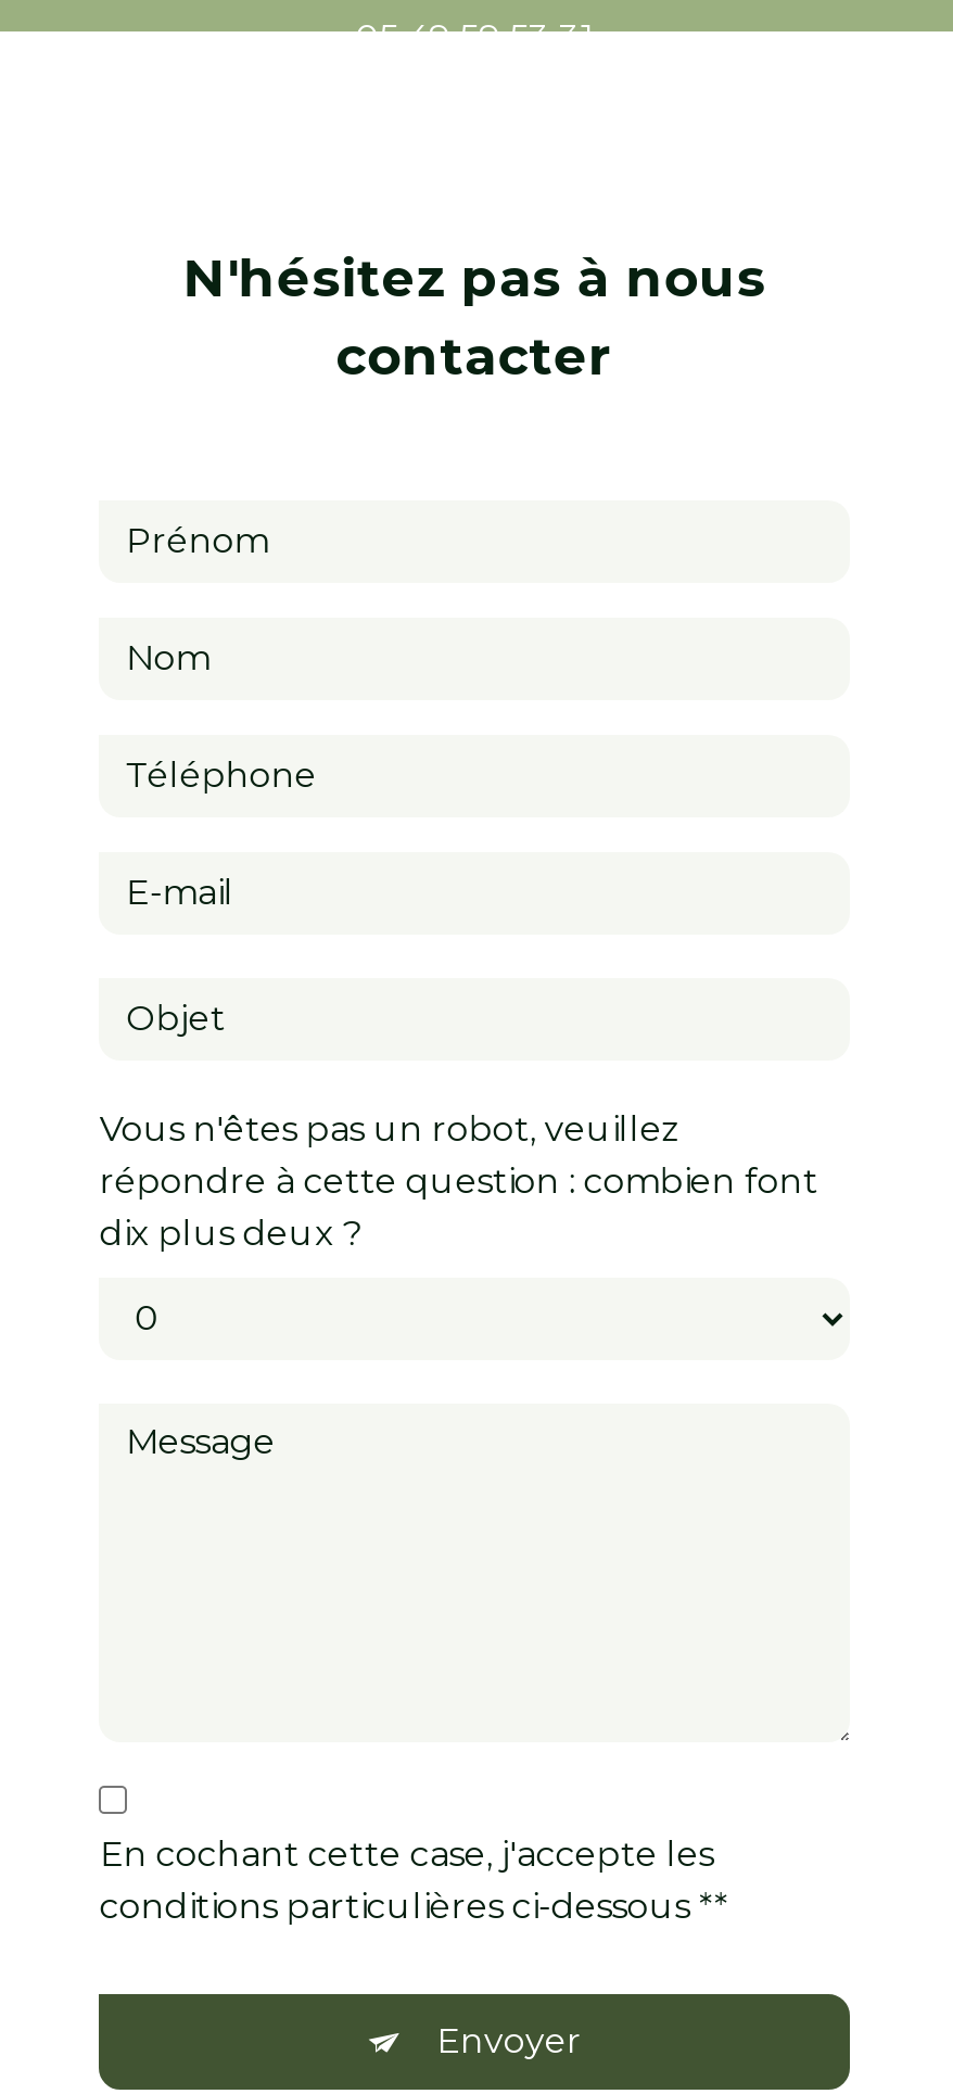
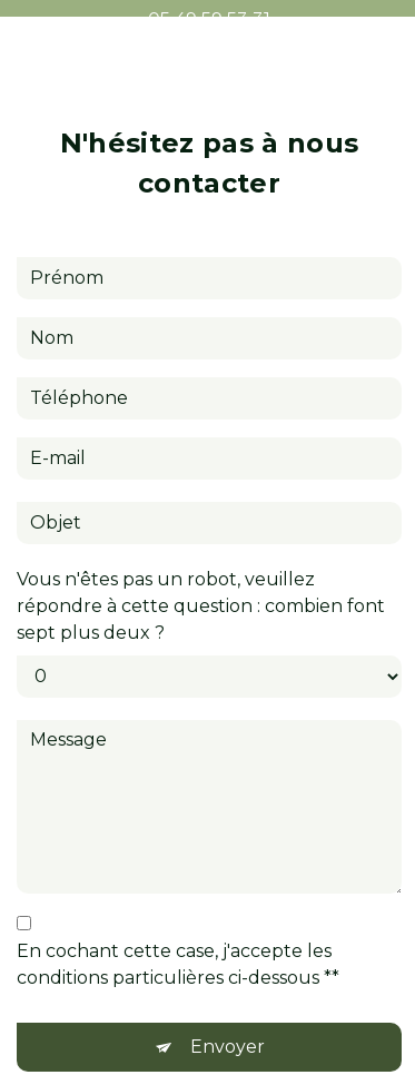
- dix plus deux ?
+ sept plus deux ?
